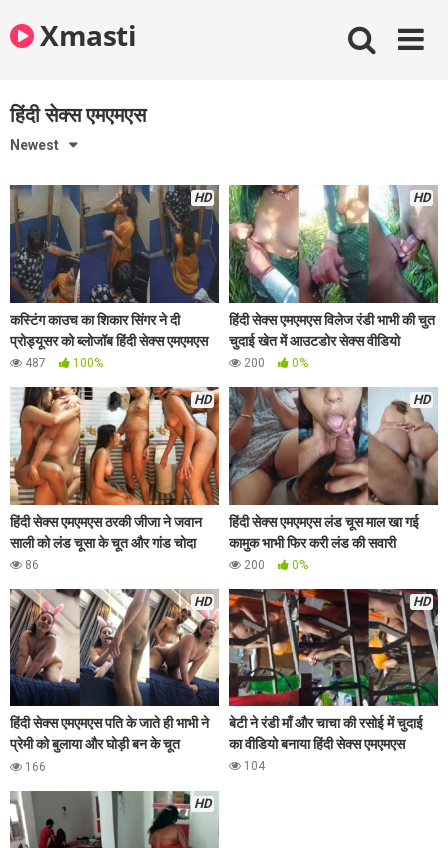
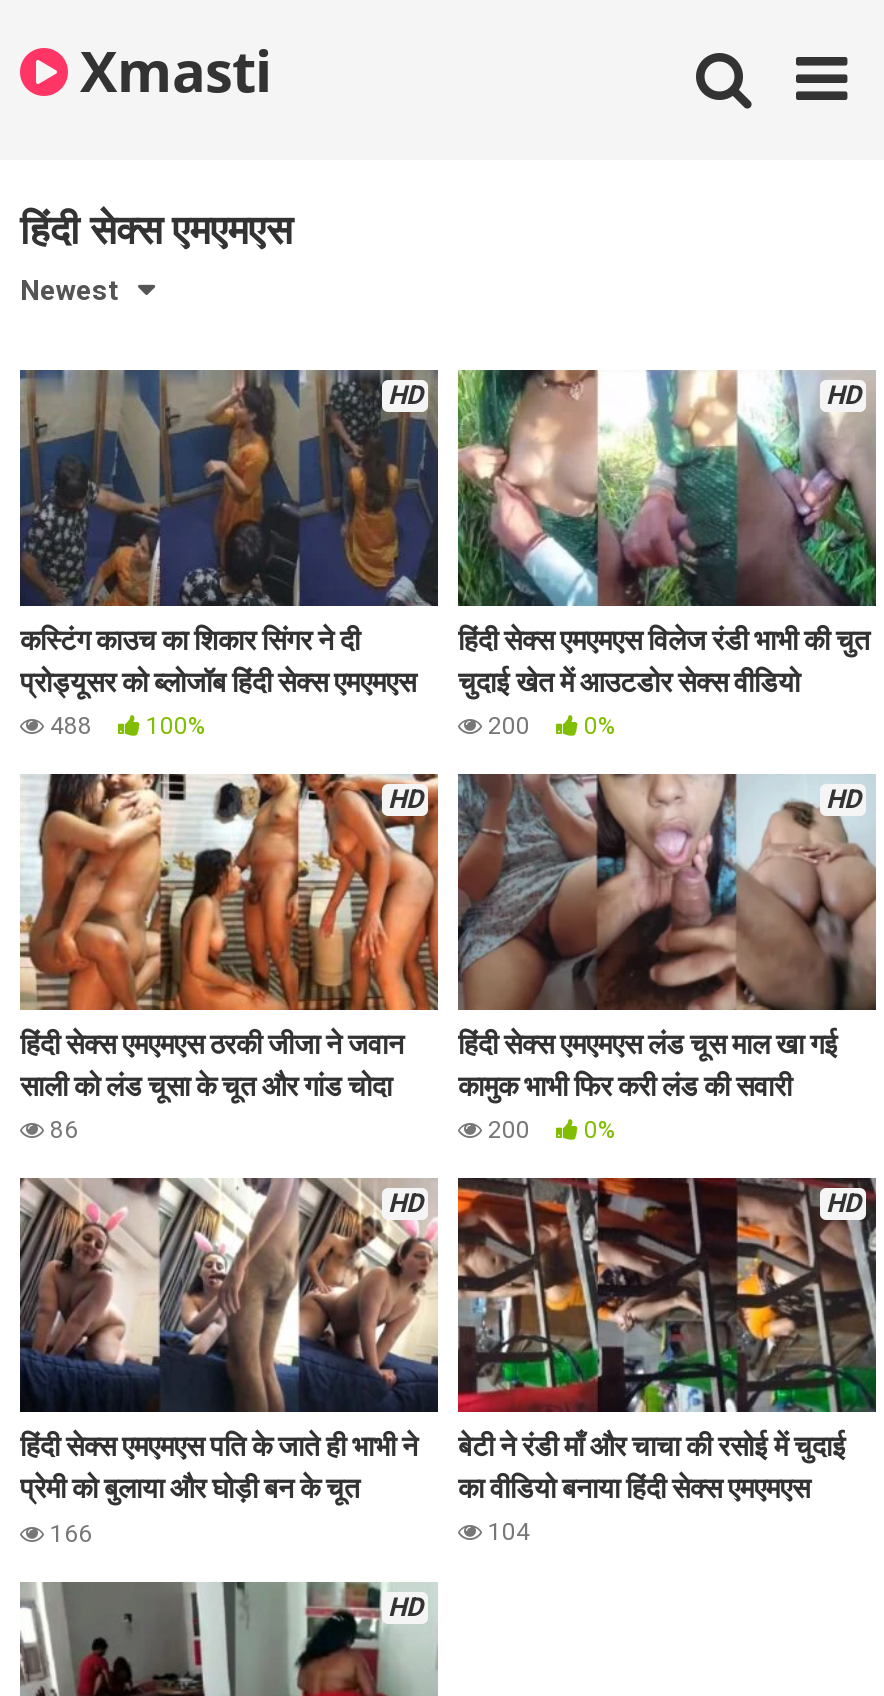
- 487 100%
+ 488 100%
